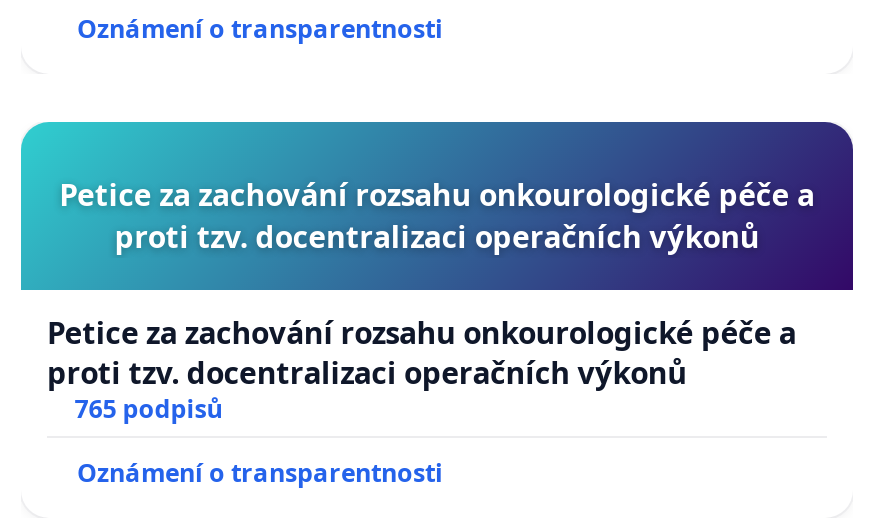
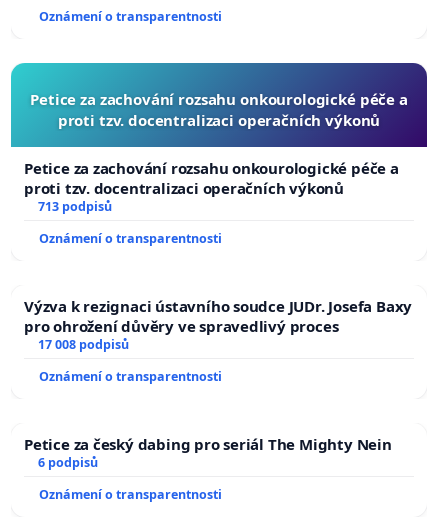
- 765 podpisů
+ 713 podpisů
+ Oznámení o transparentnosti
+ Výzva k rezignaci ústavního soudce JUDr. Josefa Baxy
+ pro ohrožení důvěry ve spravedlivý proces
+ 17 008 podpisů
+ Oznámení o transparentnosti
+ Petice za český dabing pro seriál The Mighty Nein
+ 6 podpisů
